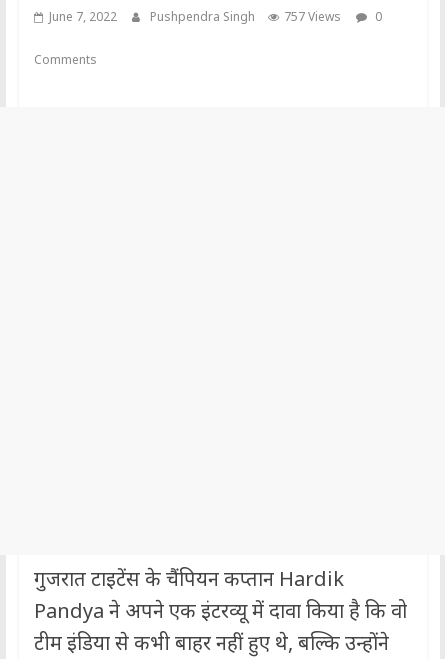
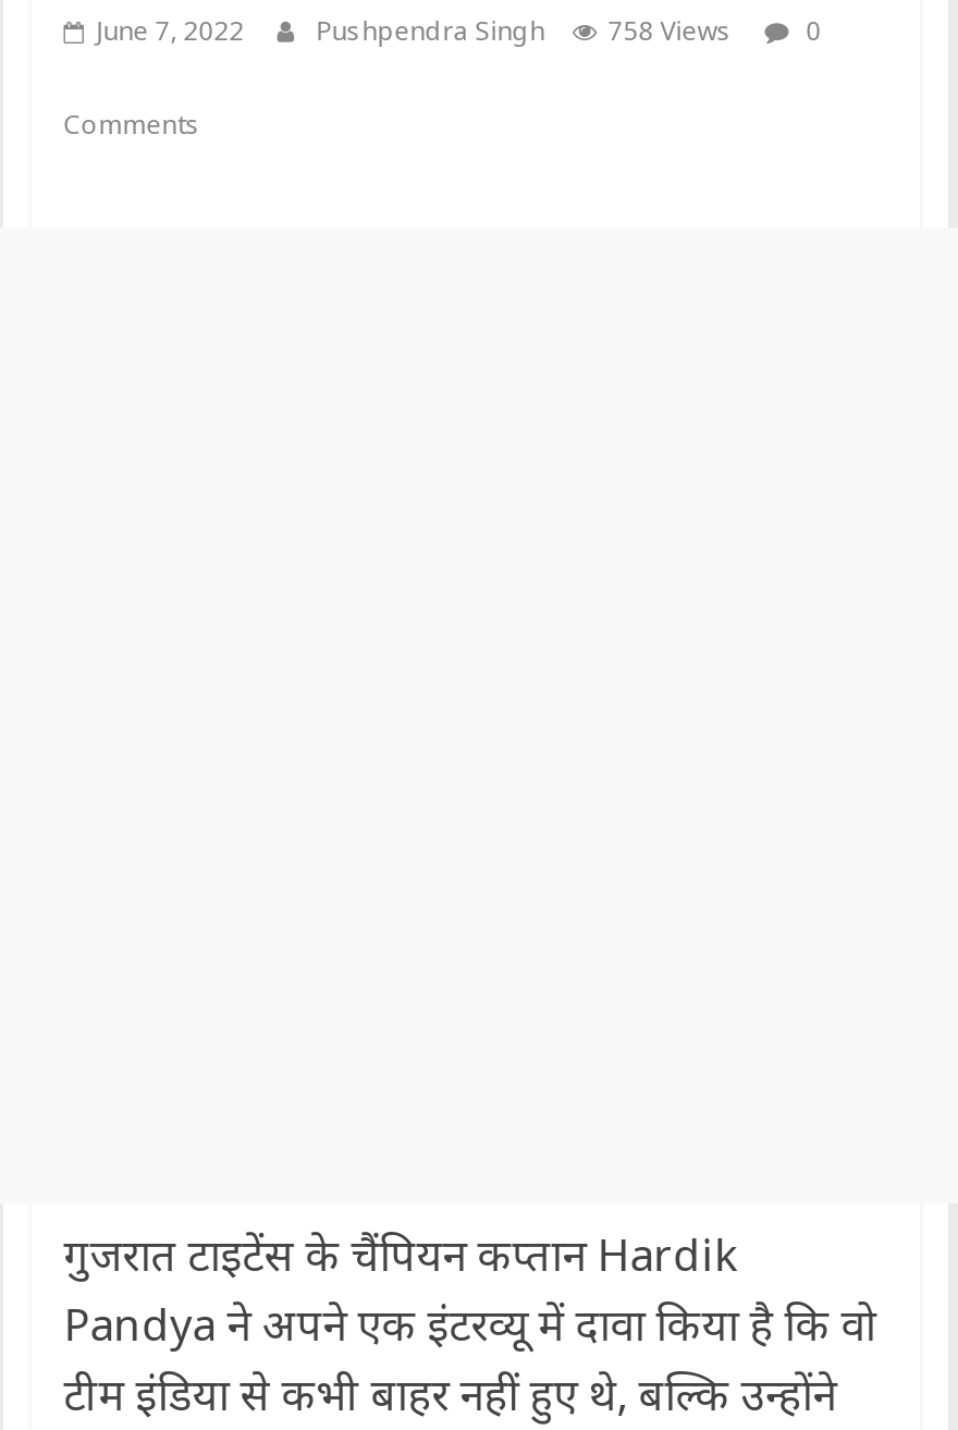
- June 7, 2022 Pushpendra Singh 757 Views 0
+ June 7, 2022 Pushpendra Singh 758 Views 0
